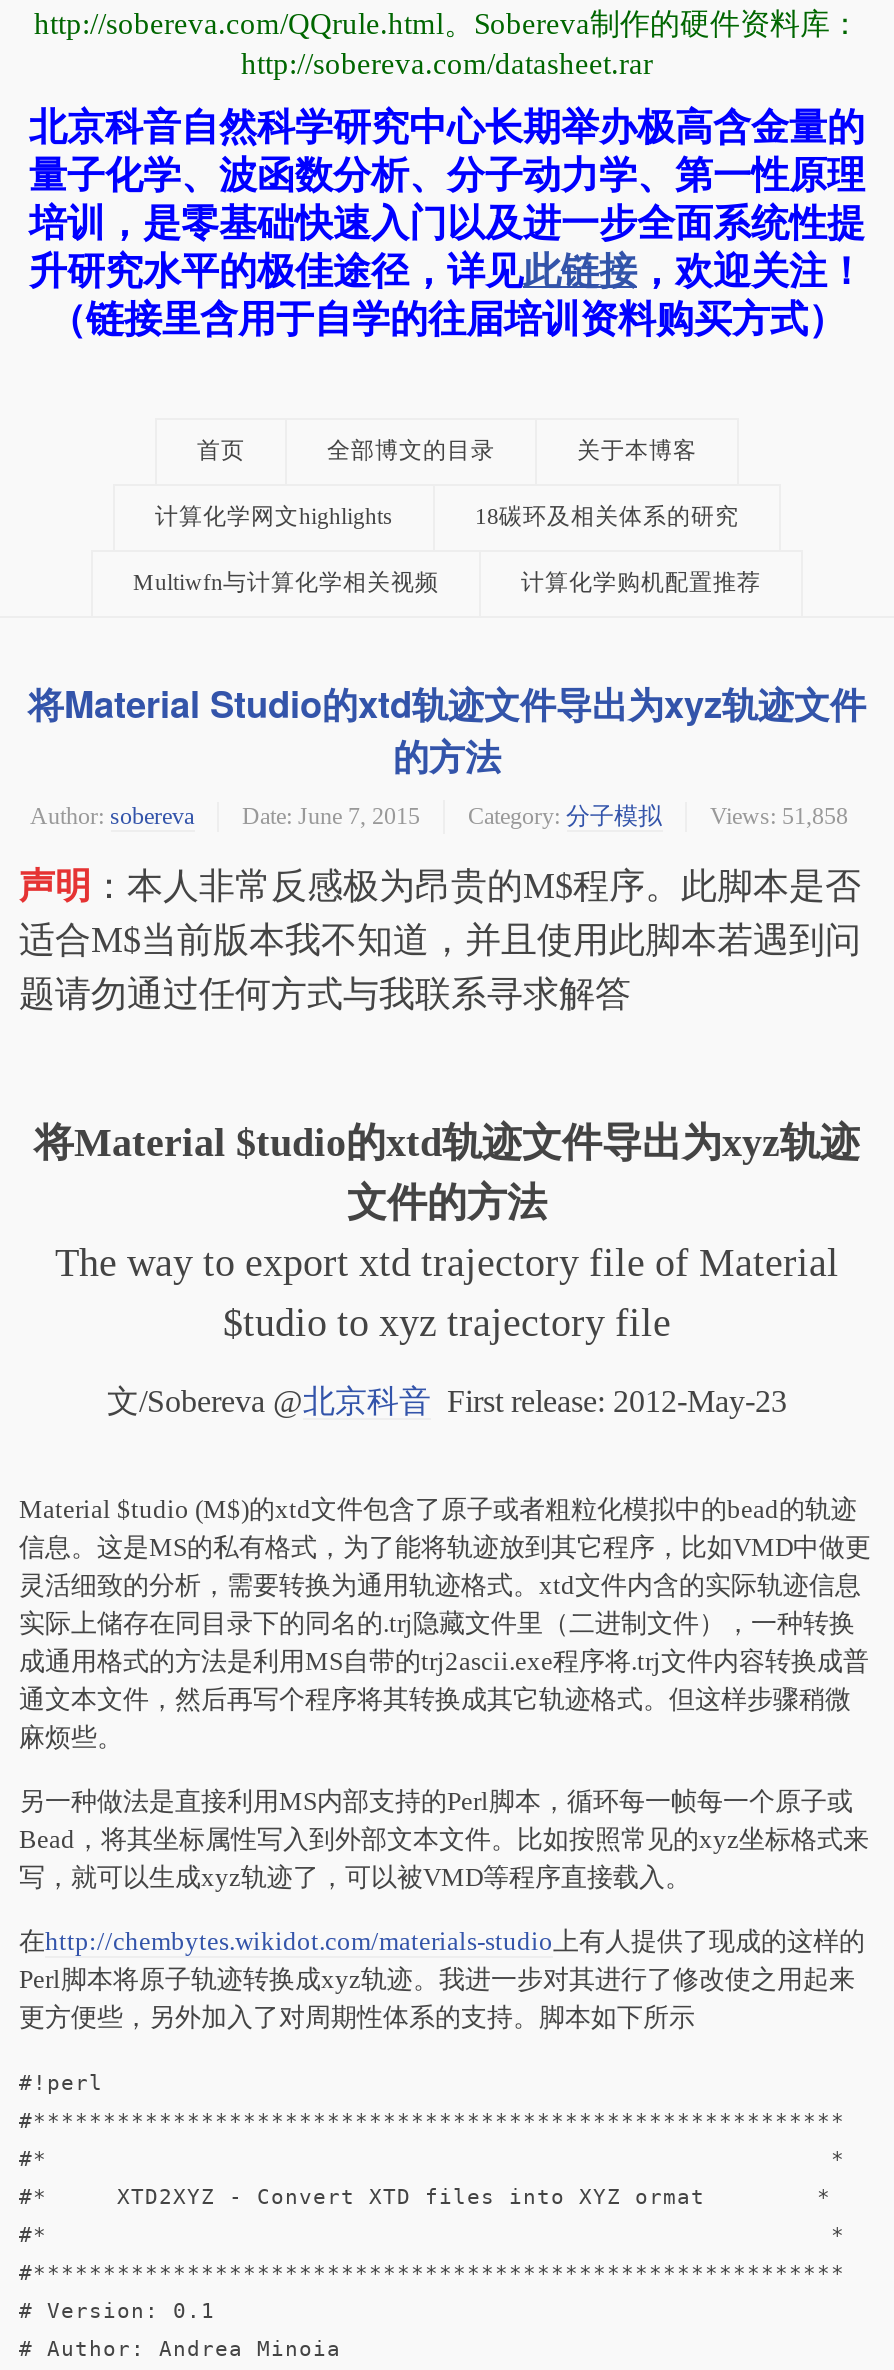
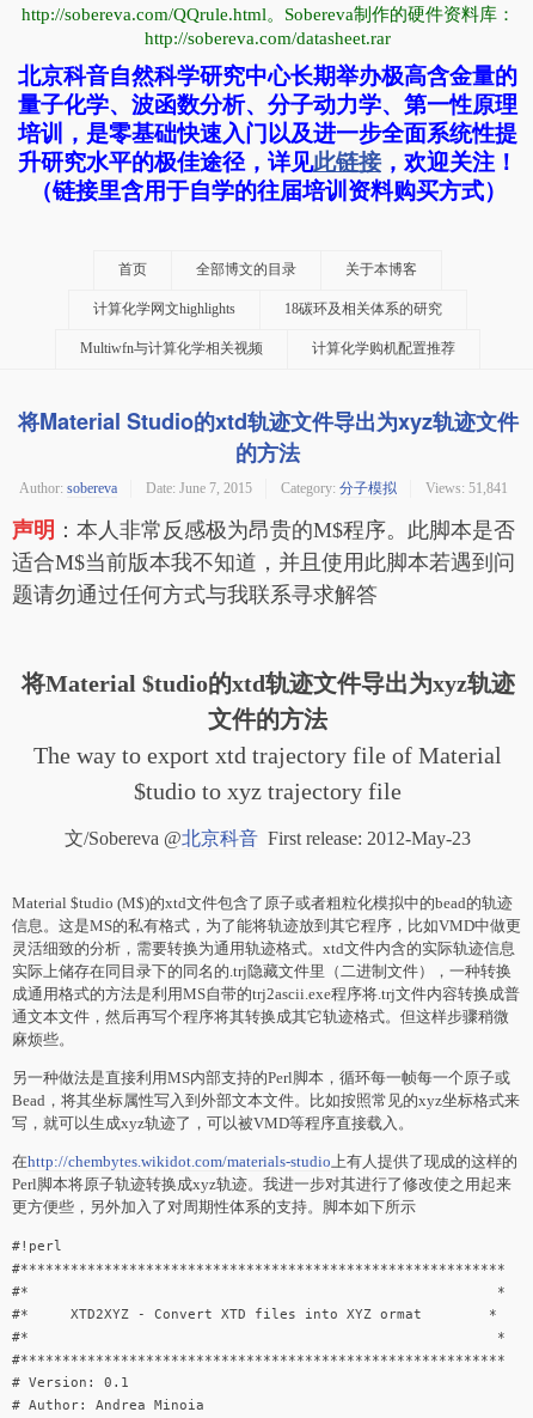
- Author: sobereva Date: June 7, 2015 Category:分子模拟 Views: 51,858
+ Author: sobereva Date: June 7, 2015 Category:分子模拟 Views: 51,841
